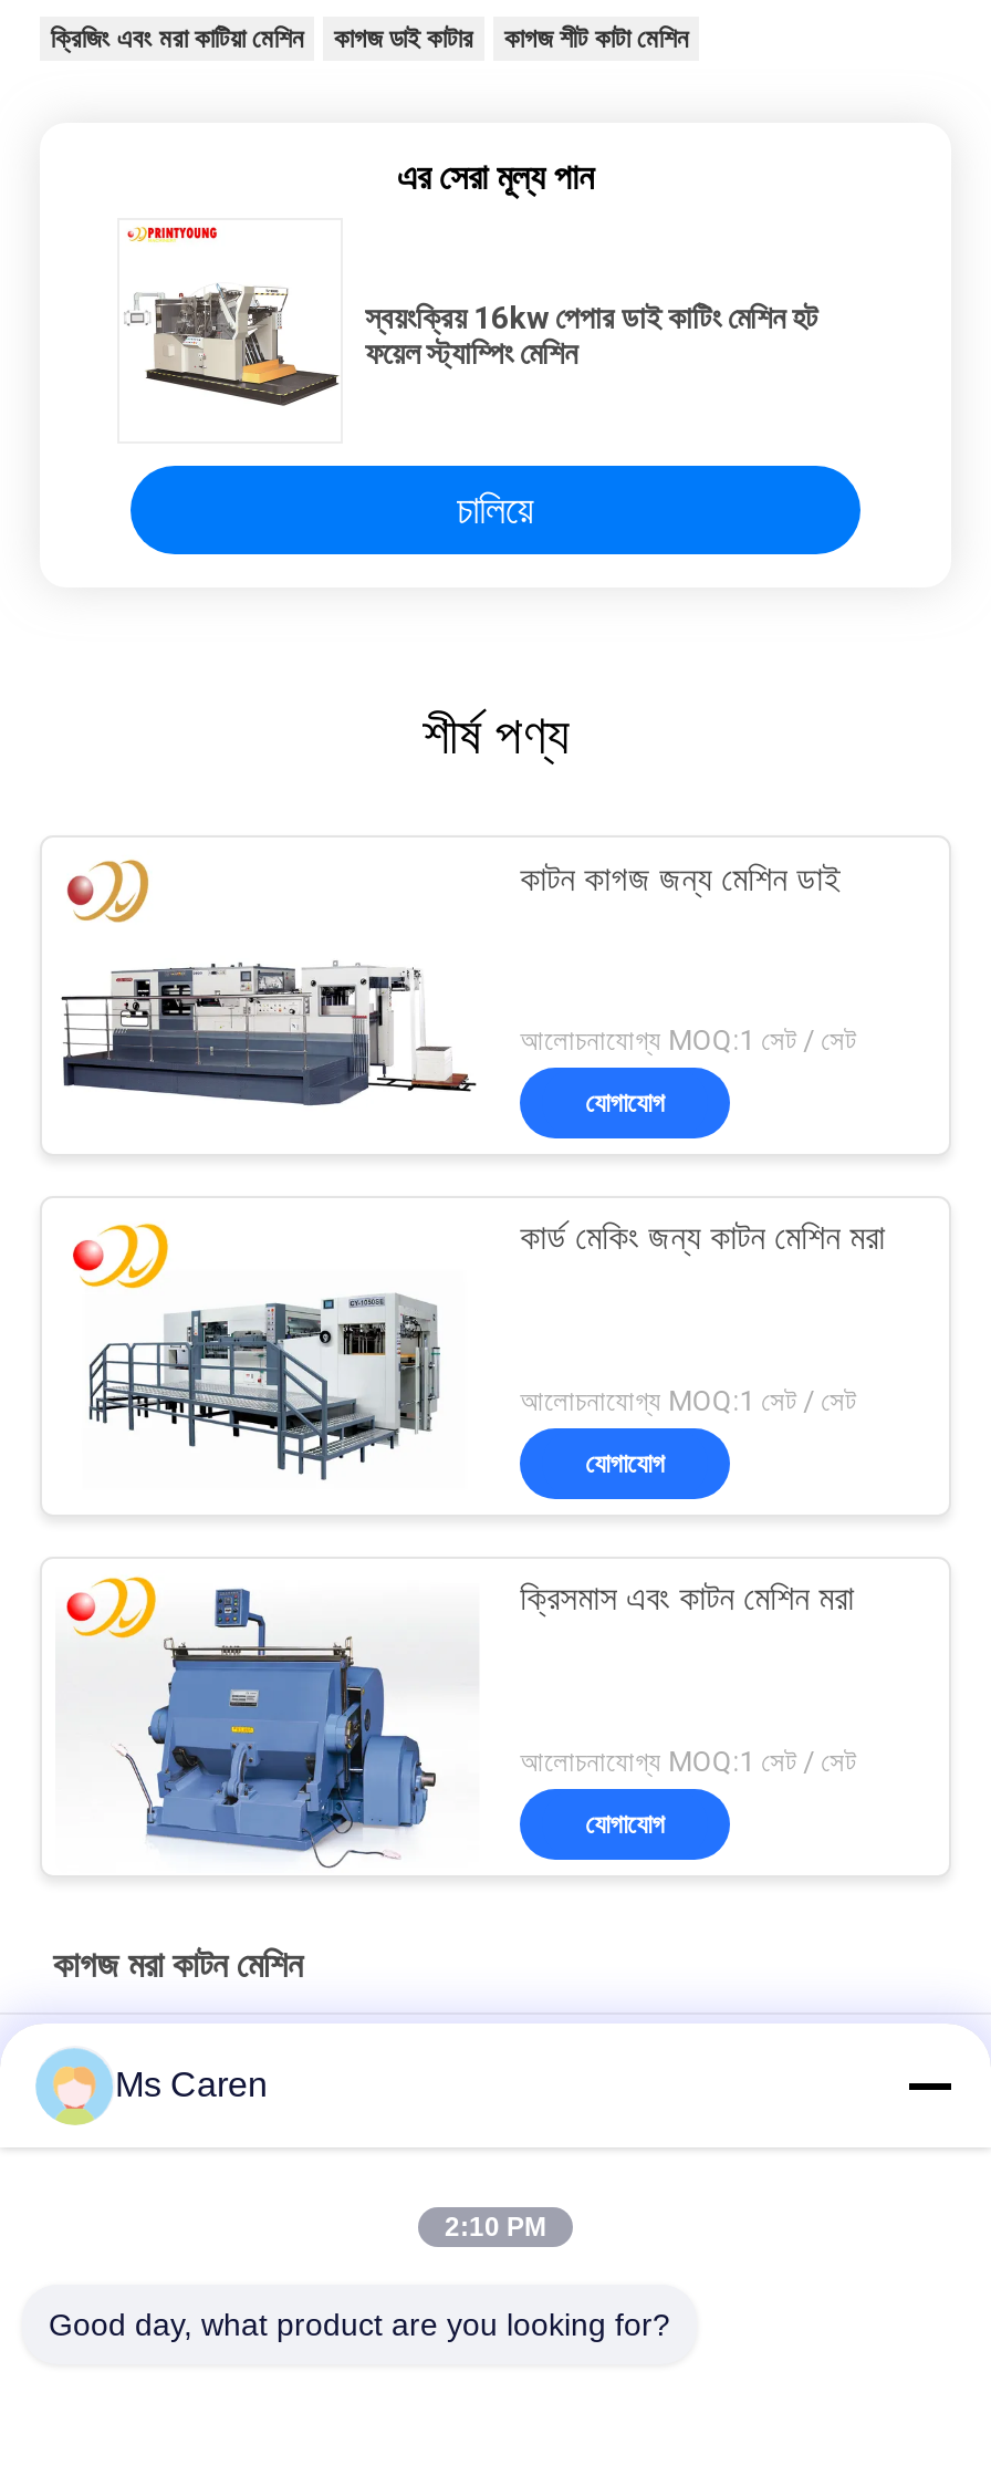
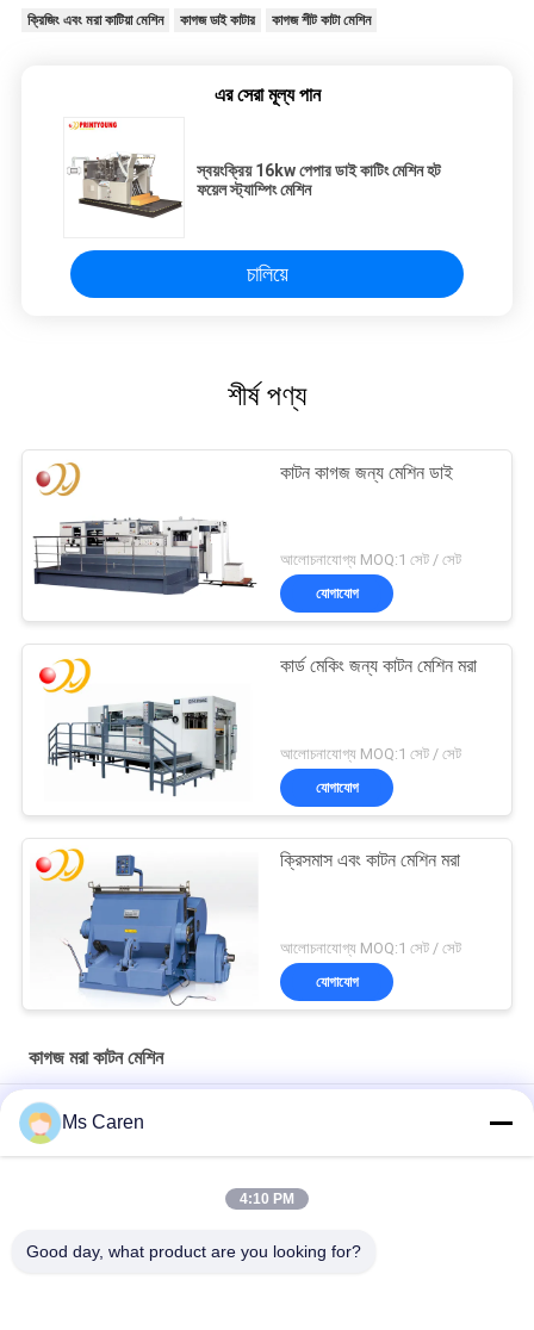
- 2:10 PM
+ 4:10 PM
